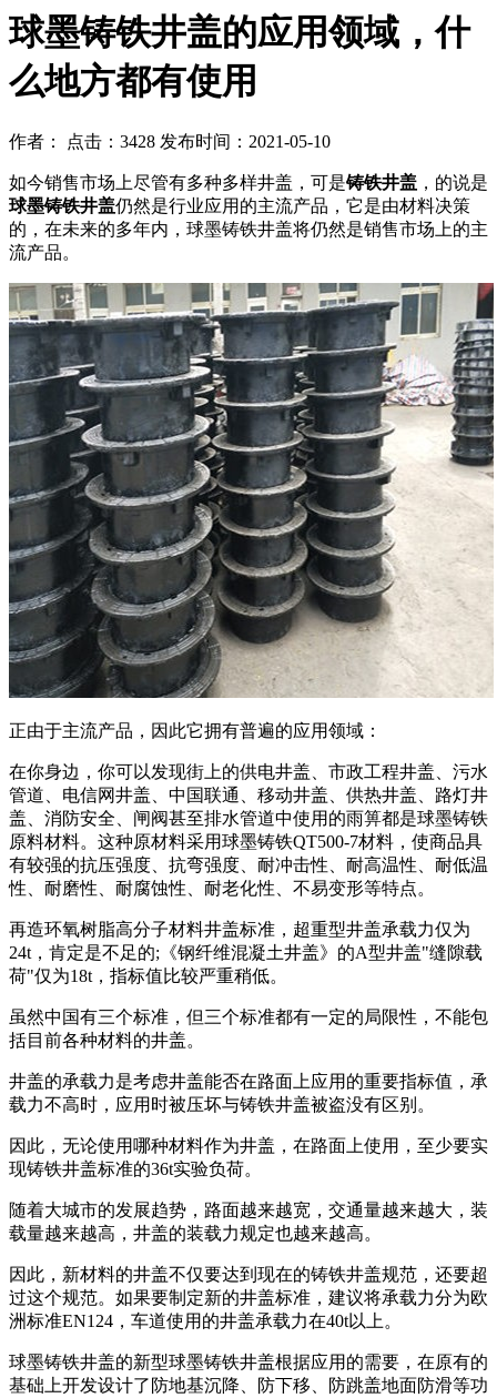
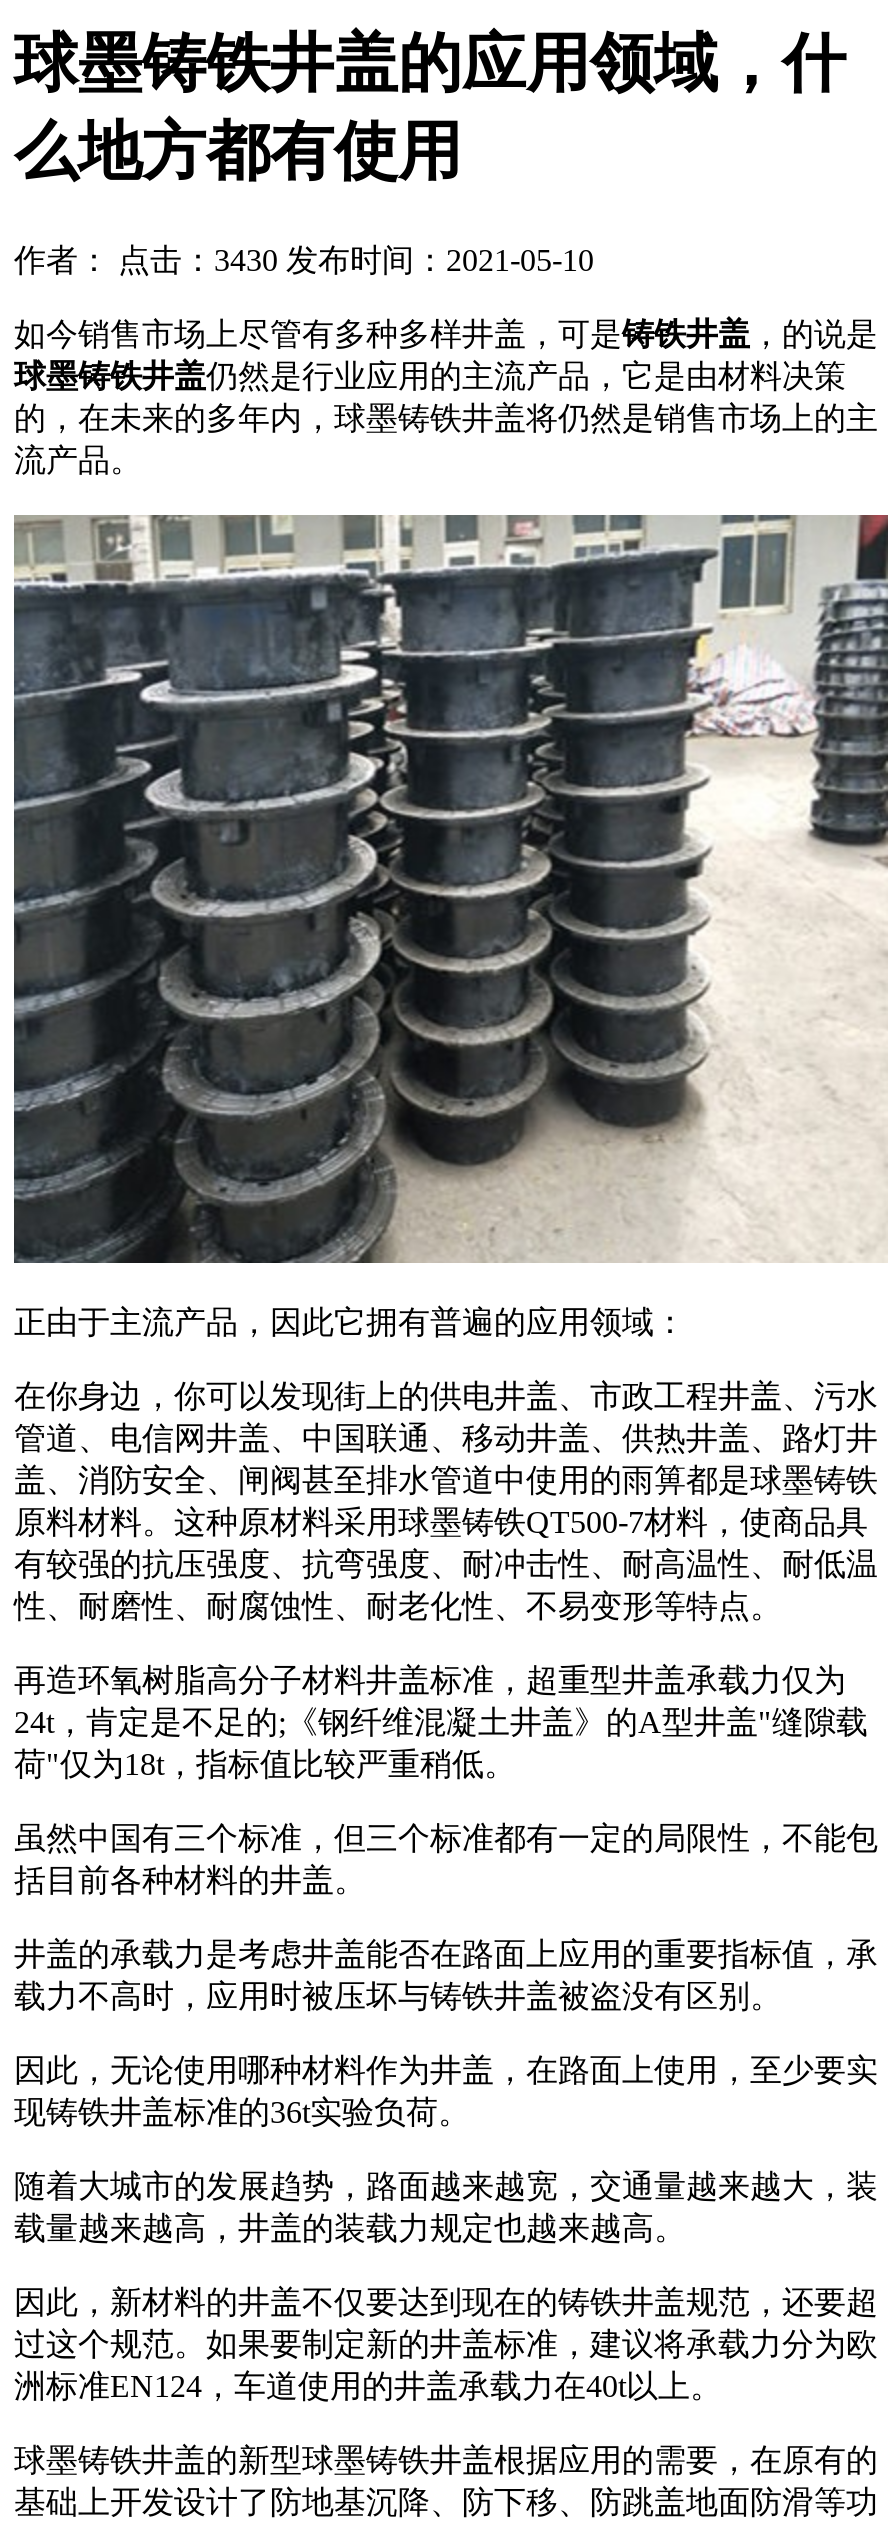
- 作者： 点击：3428 发布时间：2021-05-10
+ 作者： 点击：3430 发布时间：2021-05-10
